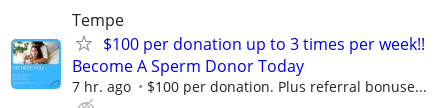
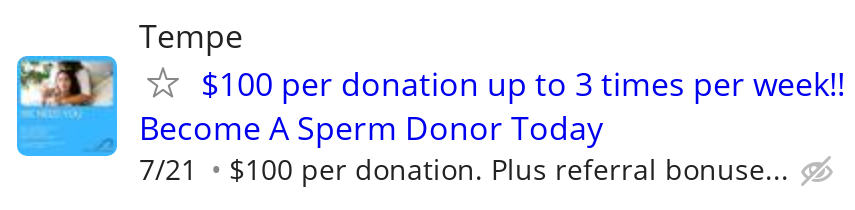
- [image]
- 7 hr. ago $100 per donation. Plus referral bonuse...
+ [image]
+ 7/21 $100 per donation. Plus referral bonuse...
